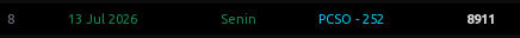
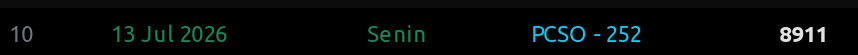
- 8
+ 10
